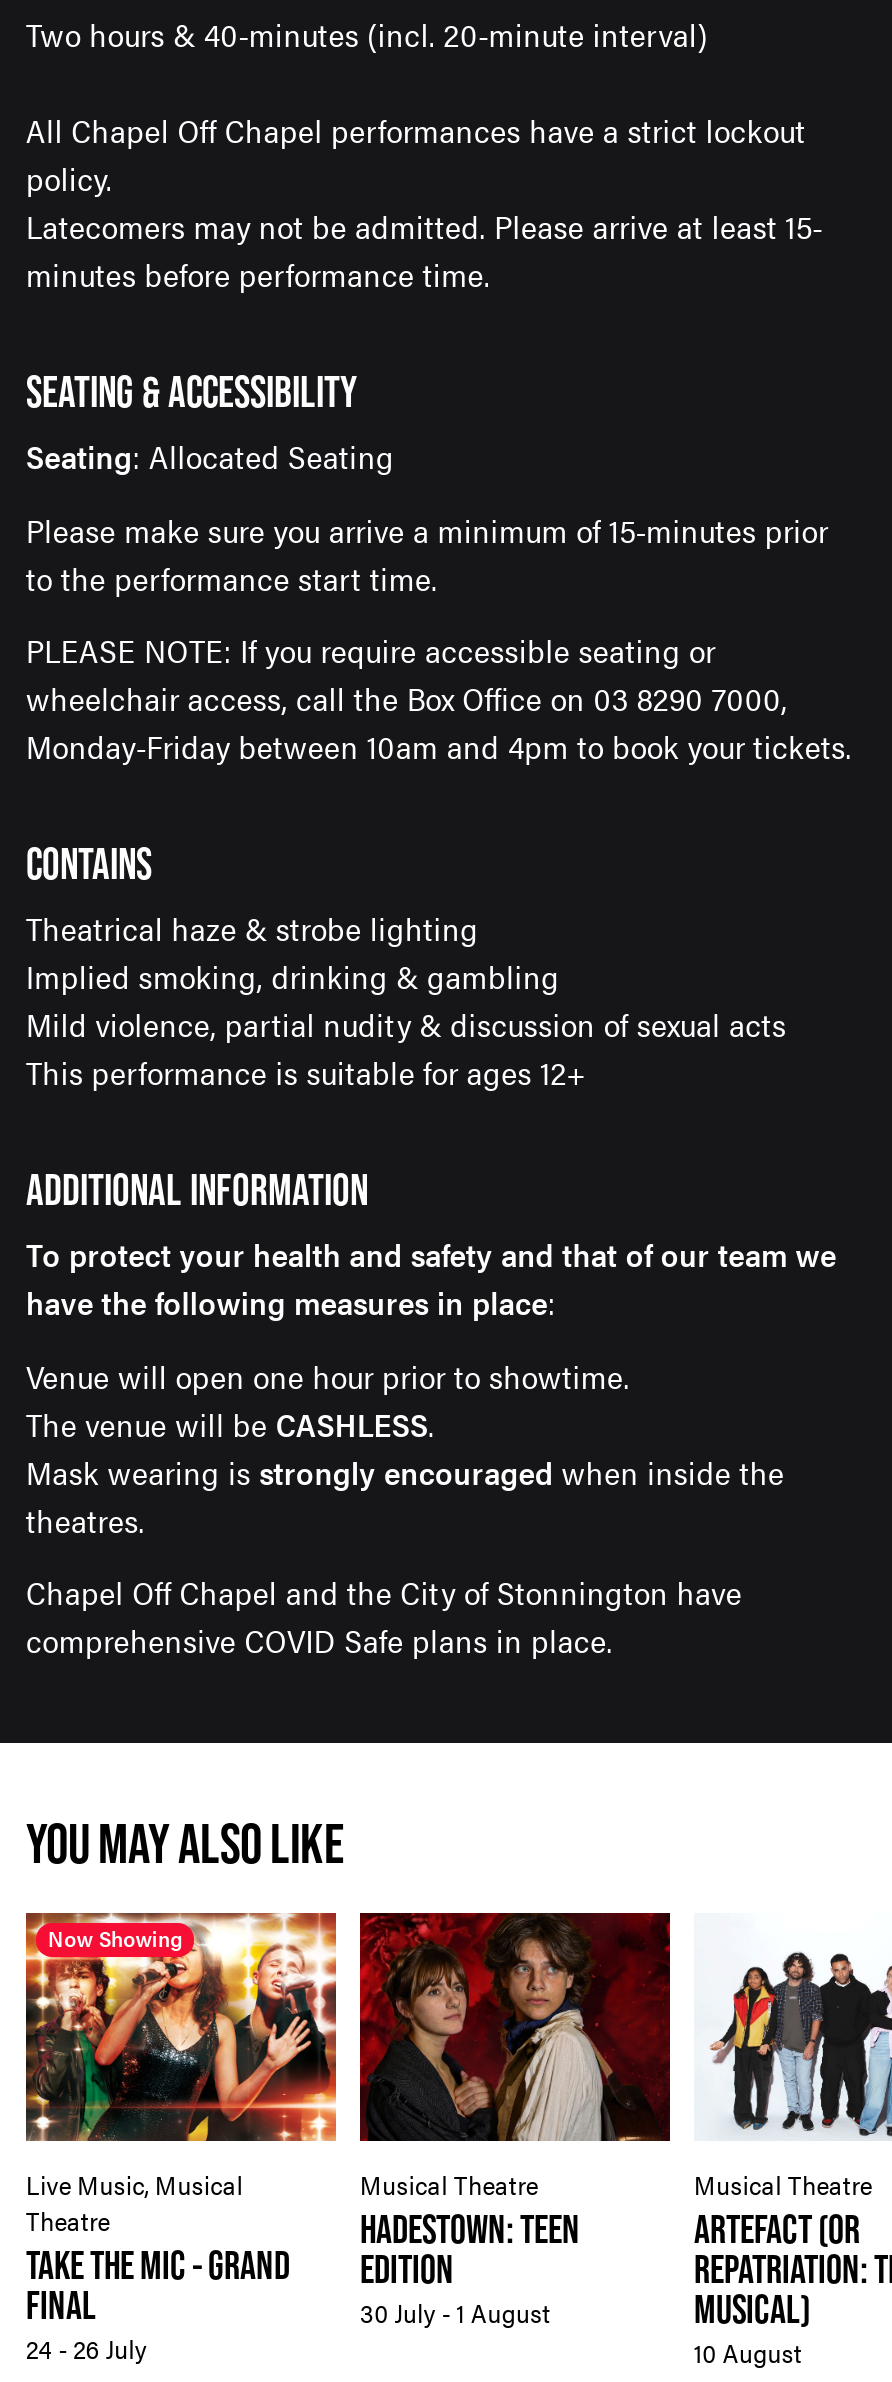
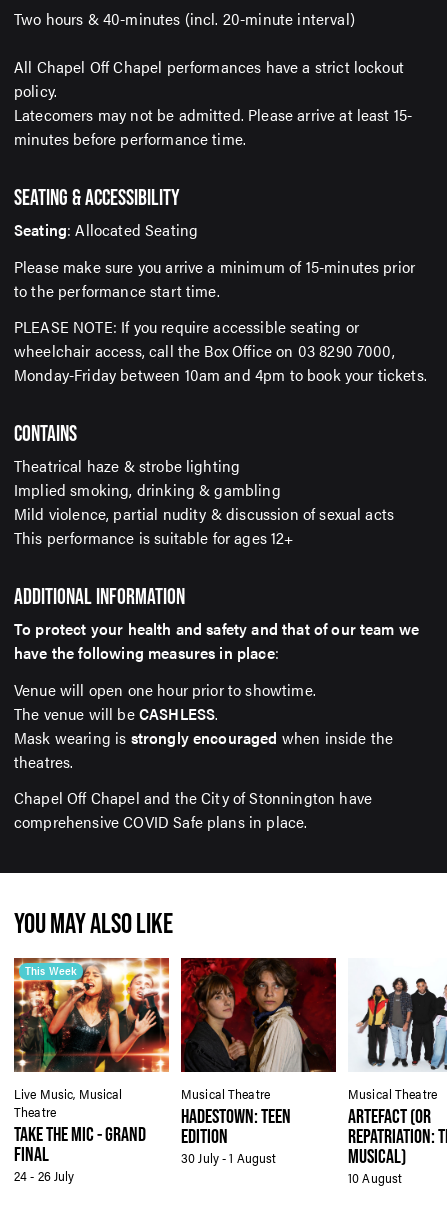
- Now Showing
+ This Week
